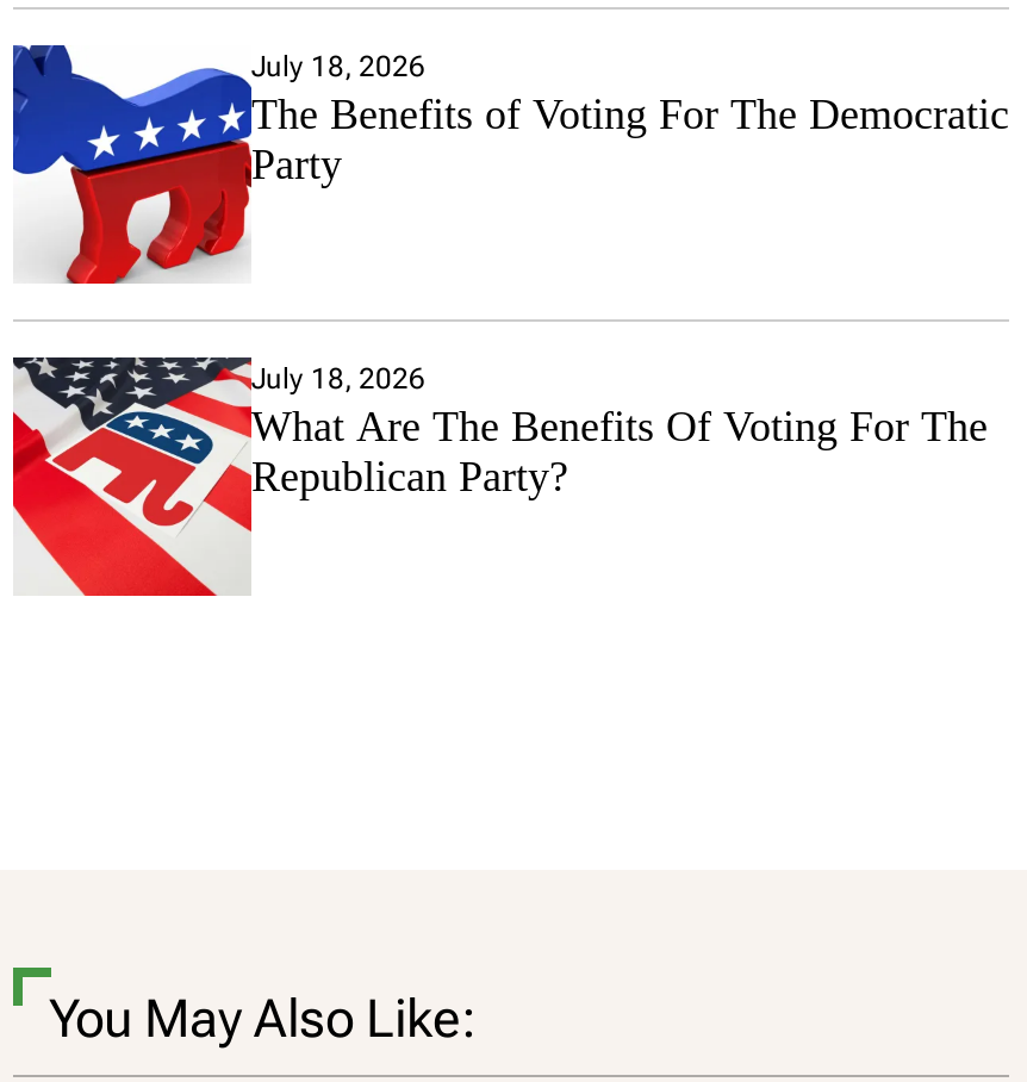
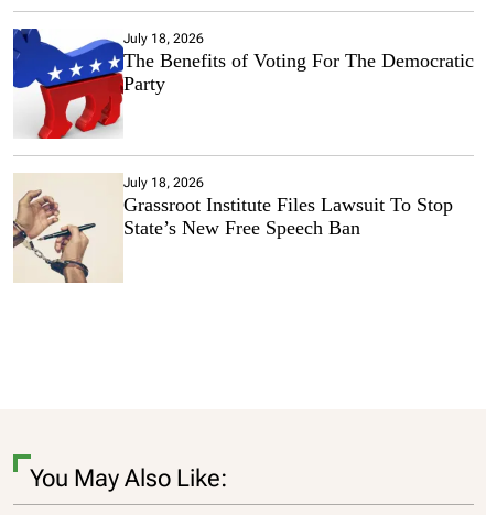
- [image]
- What Are The Benefits Of Voting For The
- Republican Party?
+ [image]
+ Grassroot Institute Files Lawsuit To Stop
+ State’s New Free Speech Ban
